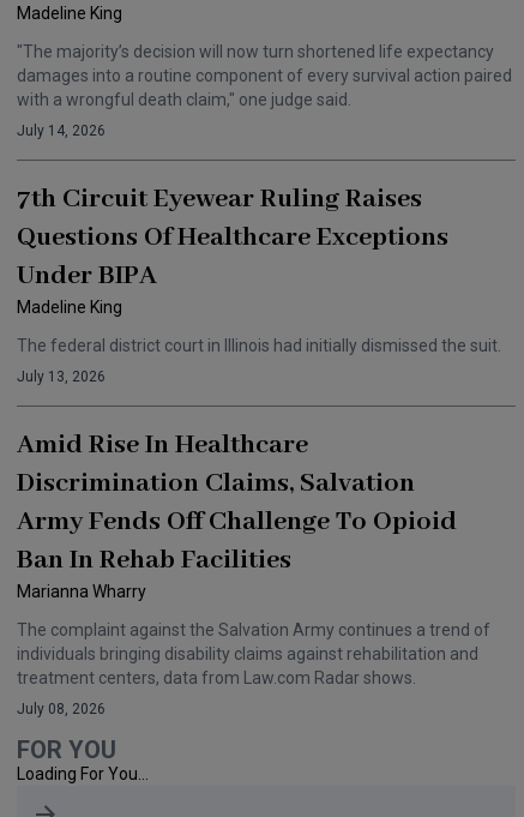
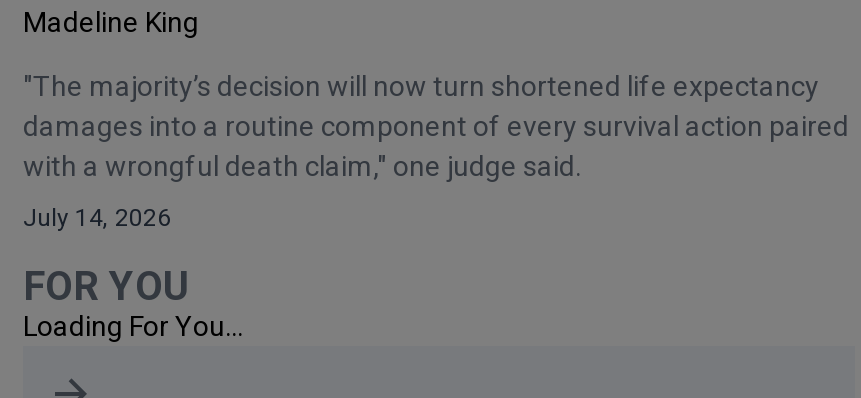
- 7th Circuit Eyewear Ruling Raises
- Questions Of Healthcare Exceptions
- Under BIPA
- Madeline King
- The federal district court in Illinois had initially dismissed the suit.
- July 13, 2026
- Amid Rise In Healthcare
- Discrimination Claims, Salvation
- Army Fends Off Challenge To Opioid
- Ban In Rehab Facilities
- Marianna Wharry
- The complaint against the Salvation Army continues a trend of
- individuals bringing disability claims against rehabilitation and
- treatment centers, data from Law.com Radar shows.
- July 08, 2026
